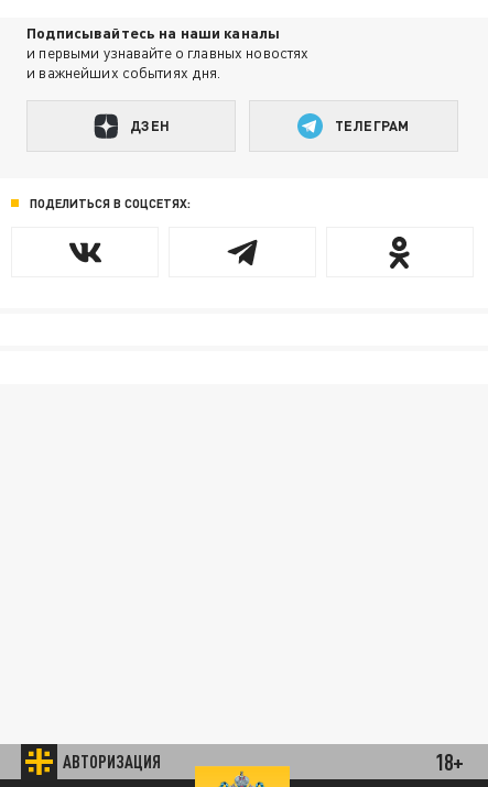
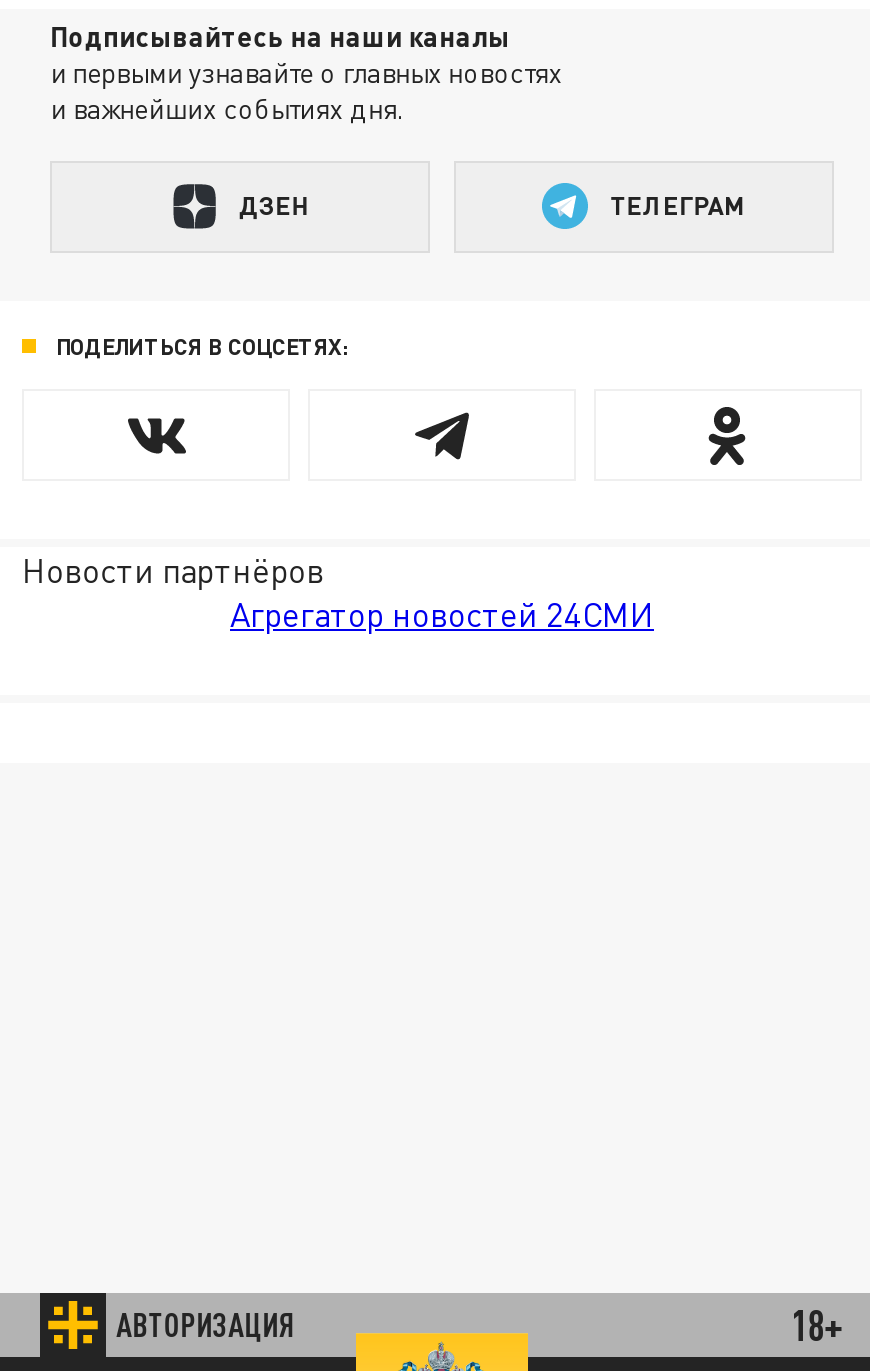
+ Новости партнёров
+ Агрегатор новостей 24СМИ
